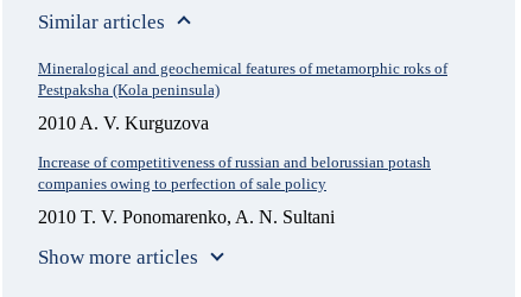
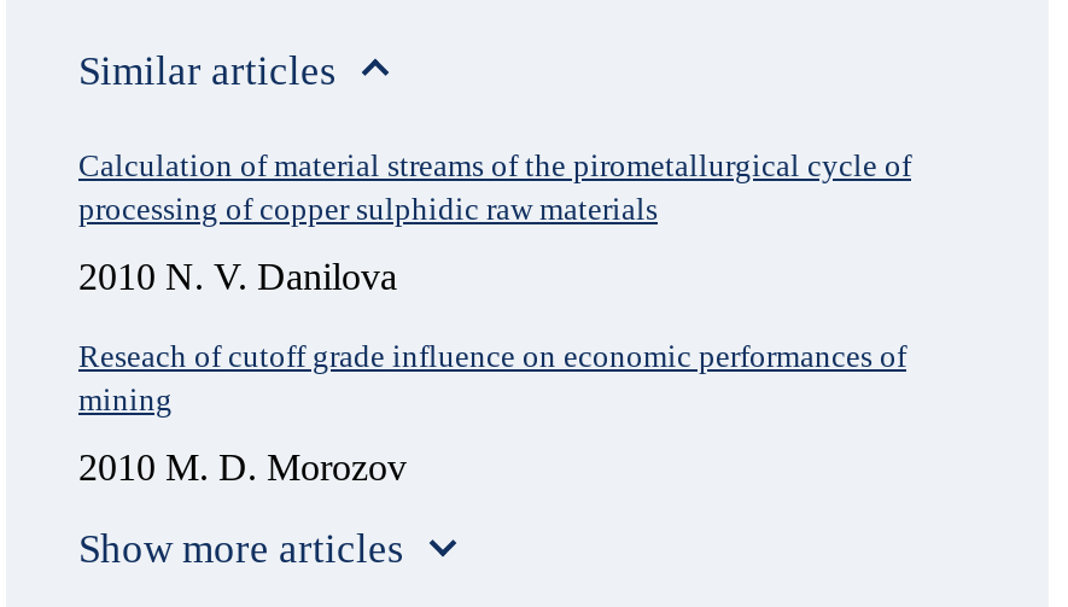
- Mineralogical and geochemical features of metamorphic roks of
- Pestpaksha (Kola peninsula)
+ Calculation of material streams of the pirometallurgical cycle of
+ processing of copper sulphidic raw materials

- 2010 A. V. Kurguzova
+ 2010 N. V. Danilova

- Increase of competitiveness of russian and belorussian potash
- companies owing to perfection of sale policy
+ Reseach of cutoff grade influence on economic performances of
+ mining

- 2010 T. V. Ponomarenko, A. N. Sultani
+ 2010 M. D. Morozov
